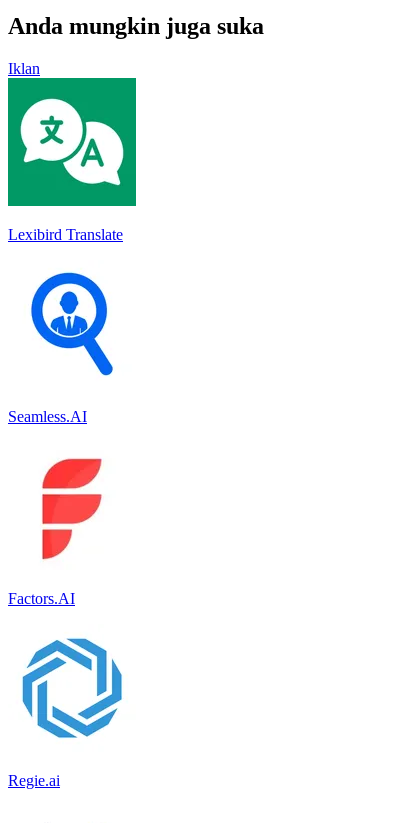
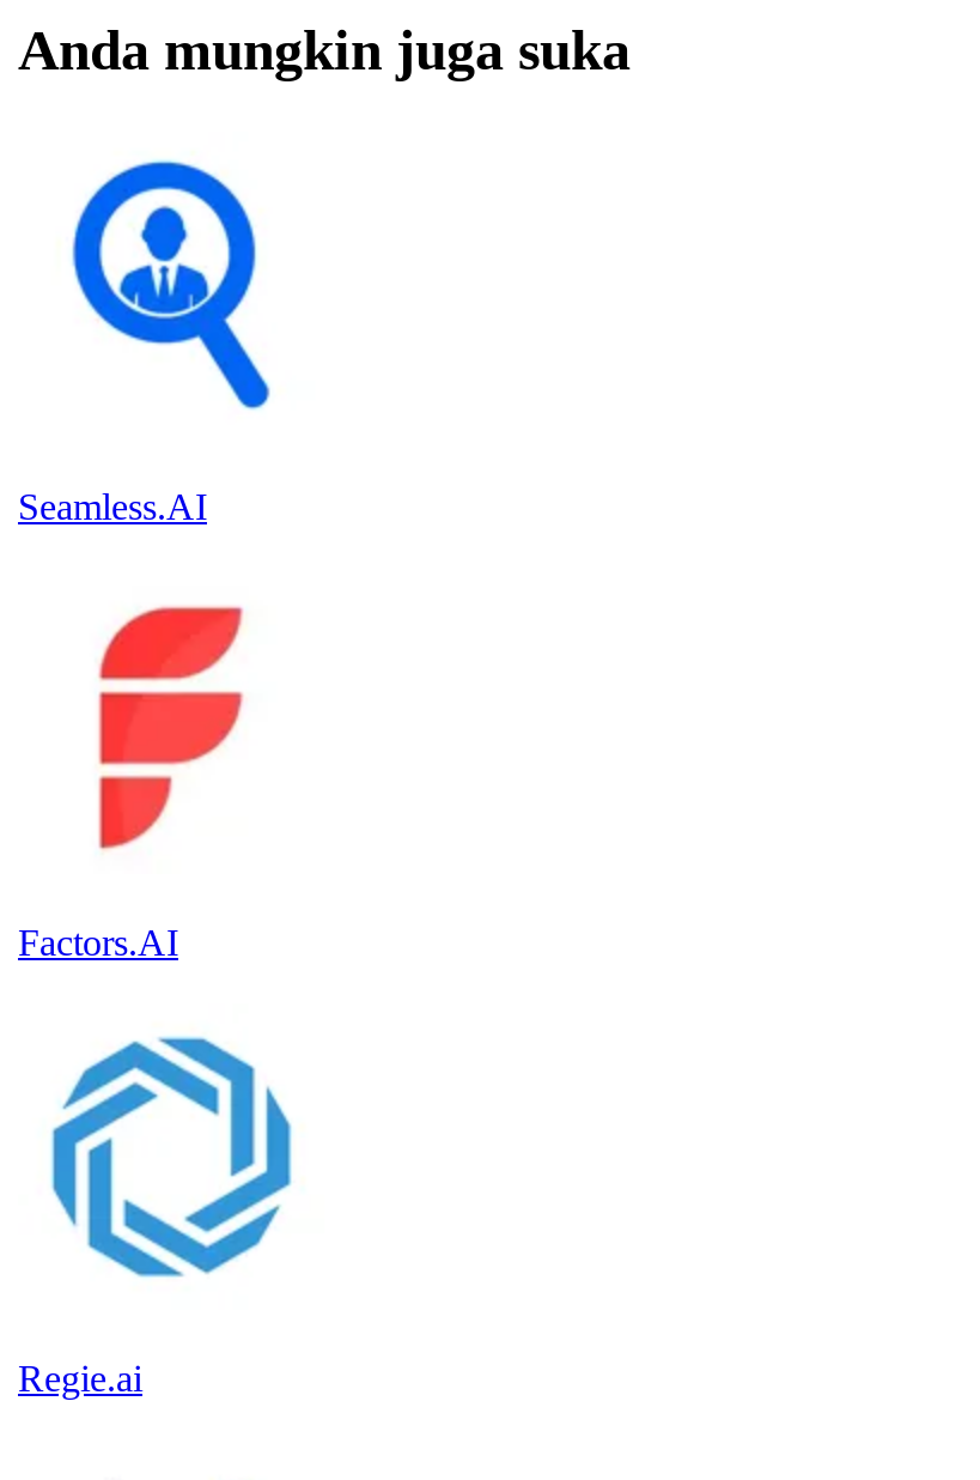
- Iklan

- [image]
- Lexibird Translate
